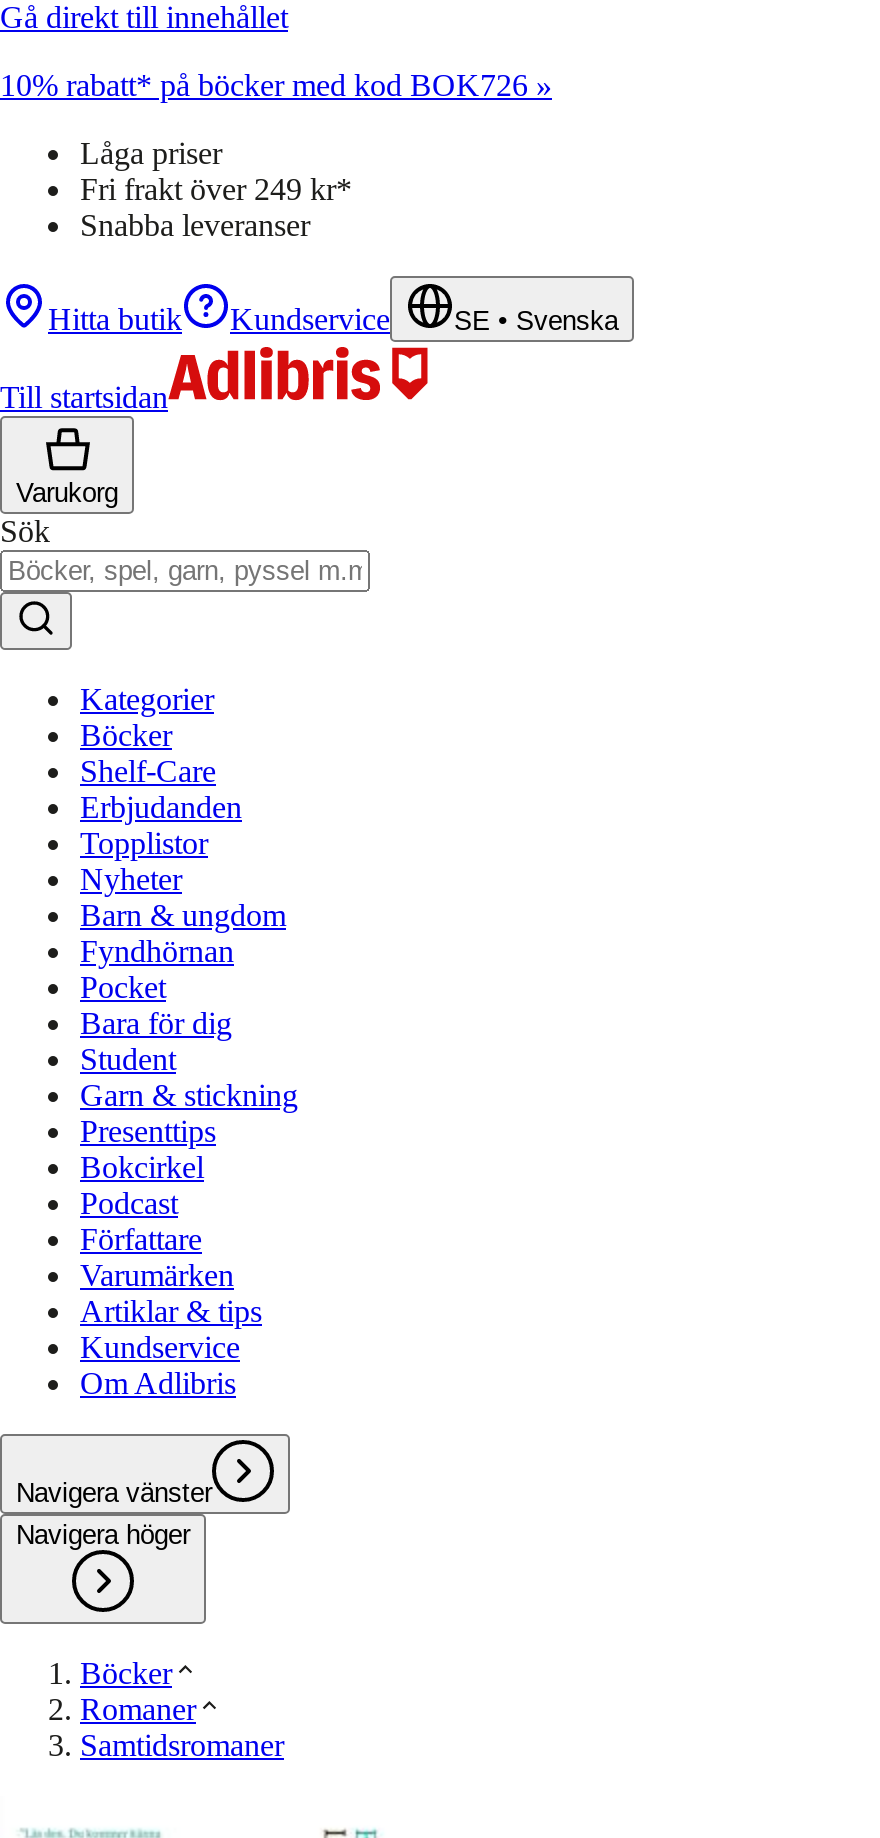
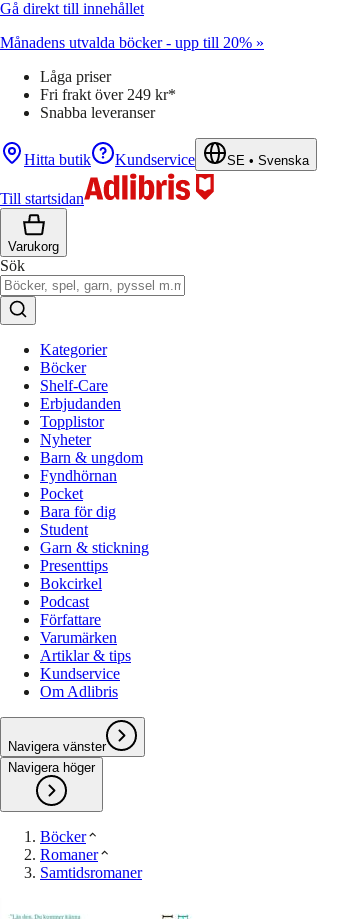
- 10% rabatt* på böcker med kod BOK726 »
+ Månadens utvalda böcker - upp till 20% »
